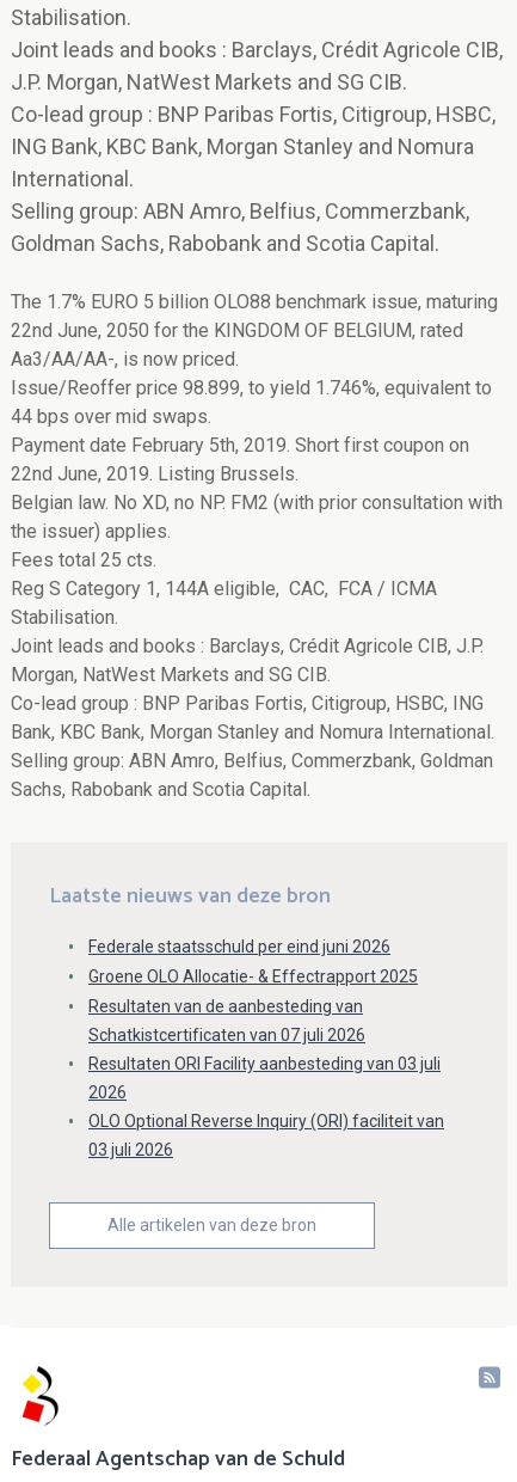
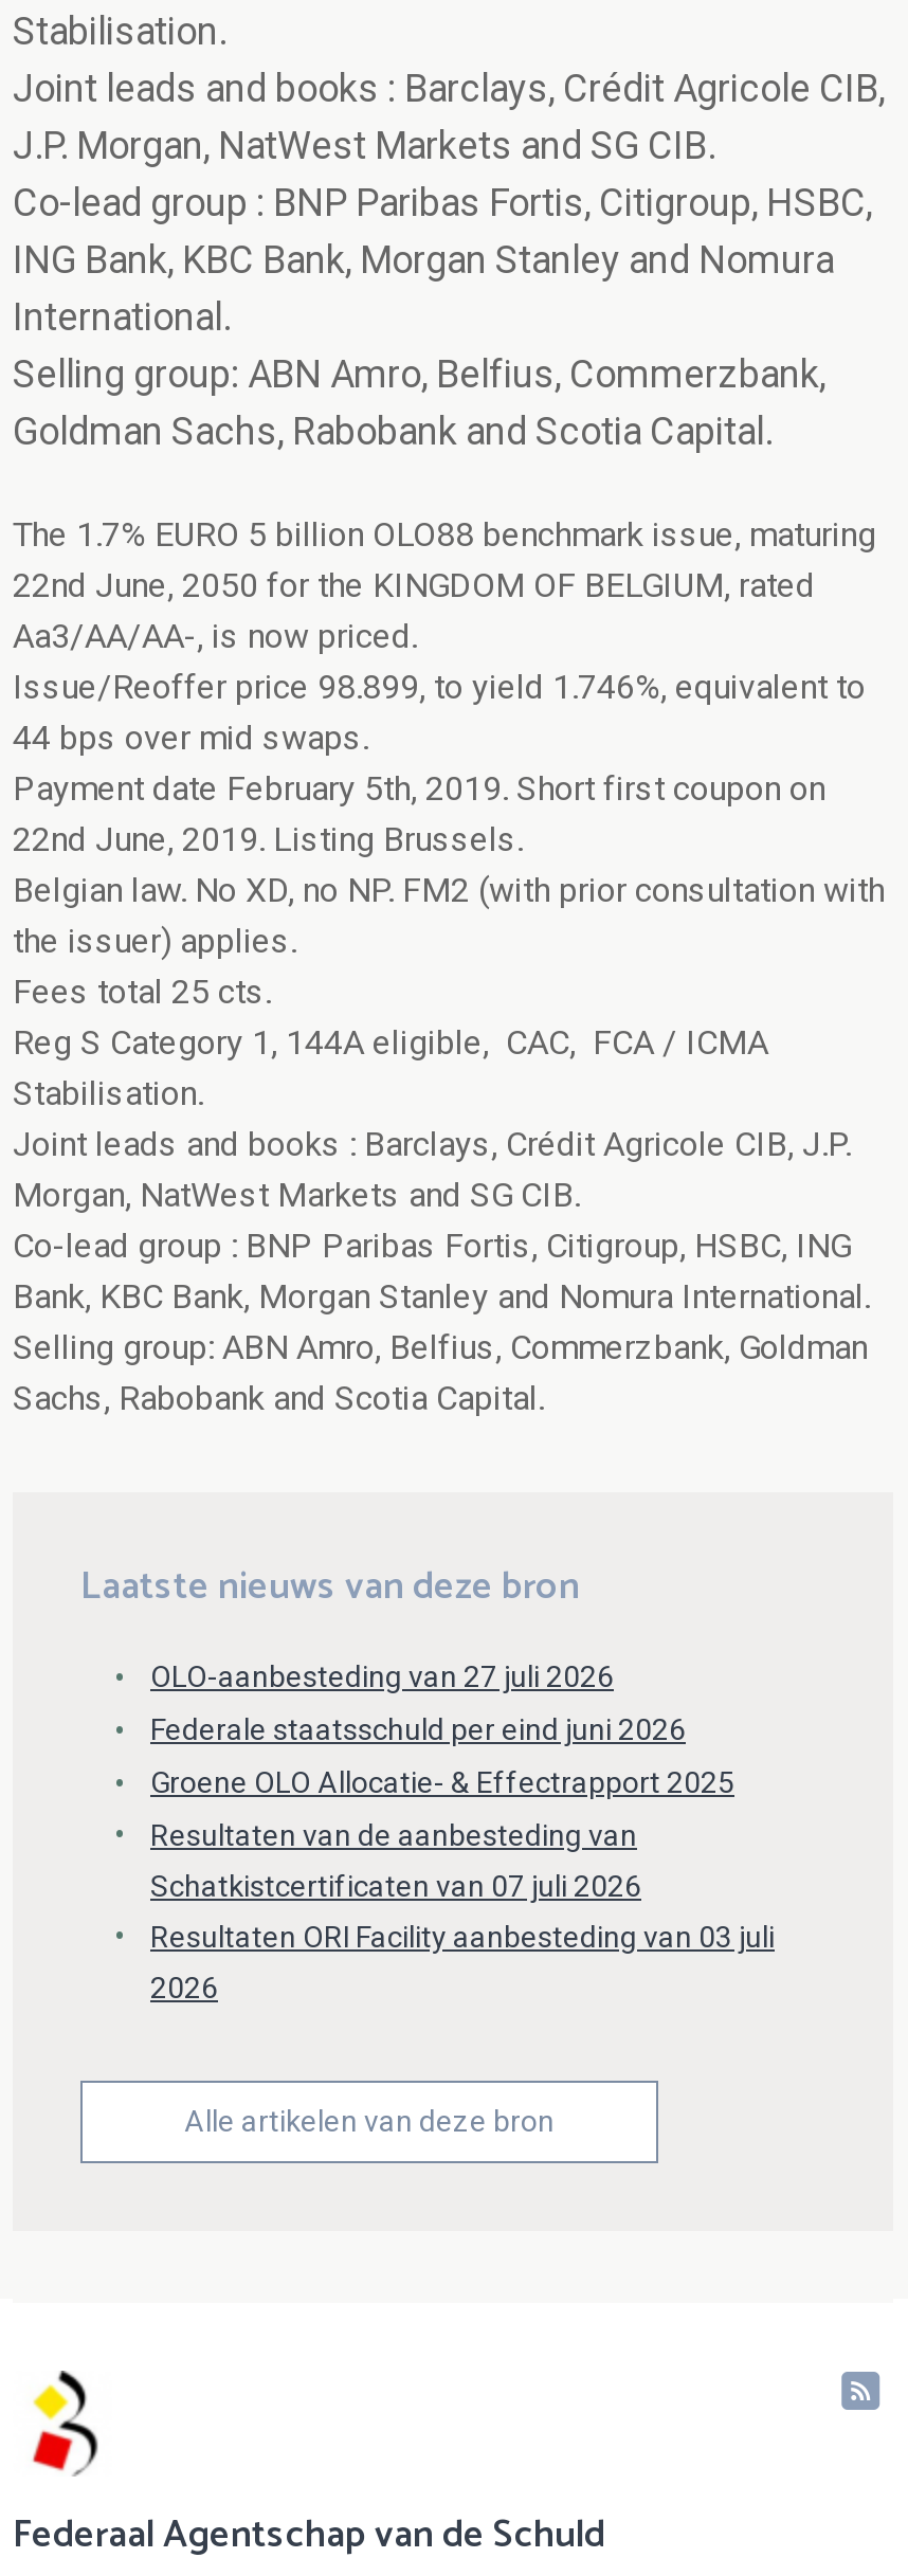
+ OLO-aanbesteding van 27 juli 2026

moved down: Federale staatsschuld per eind juni 2026 | Groene OLO Allocatie- & Effectrapport 2025 | Resultaten van de aanbesteding van | Schatkistcertificaten van 07 juli 2026 | Resultaten ORI Facility aanbesteding van 03 juli | 2026

- OLO Optional Reverse Inquiry (ORI) faciliteit van
- 03 juli 2026
